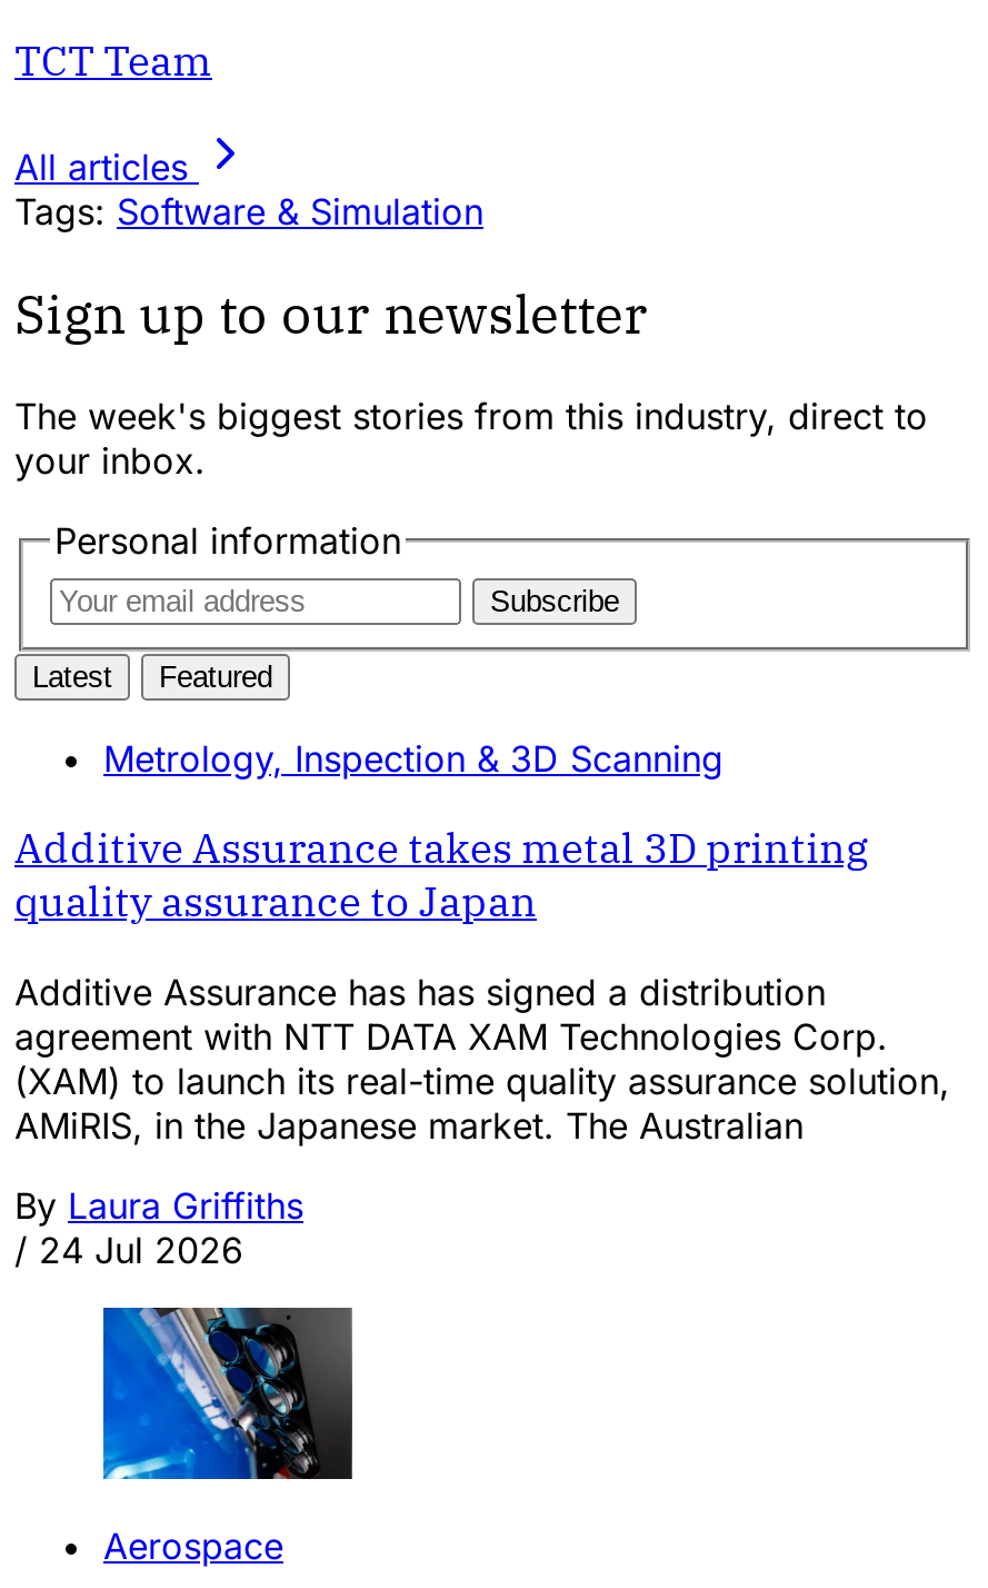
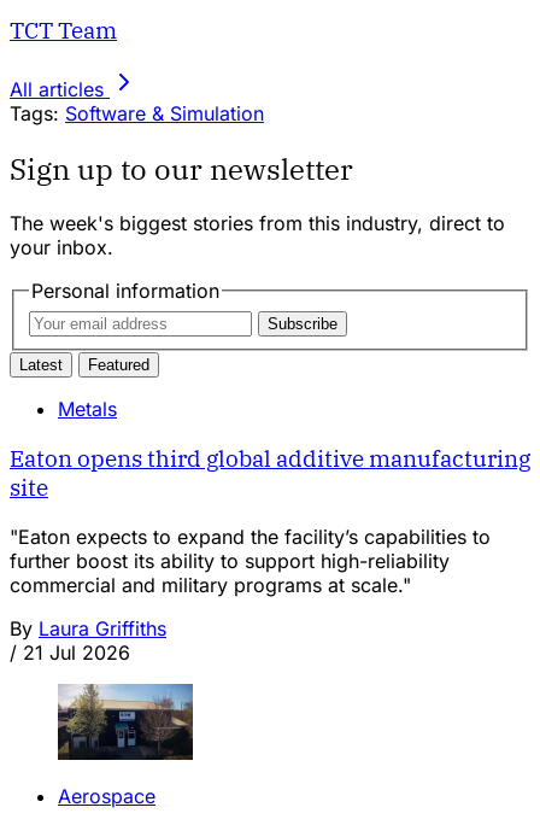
- Metrology, Inspection & 3D Scanning
+ Metals

- Additive Assurance takes metal 3D printing
- quality assurance to Japan
+ Eaton opens third global additive manufacturing
+ site

- Additive Assurance has has signed a distribution
- agreement with NTT DATA XAM Technologies Corp.
- (XAM) to launch its real-time quality assurance solution,
- AMiRIS, in the Japanese market. The Australian
+ "Eaton expects to expand the facility’s capabilities to
+ further boost its ability to support high-reliability
+ commercial and military programs at scale."

- / 24 Jul 2026
+ / 21 Jul 2026

- [image]
+ [image]
